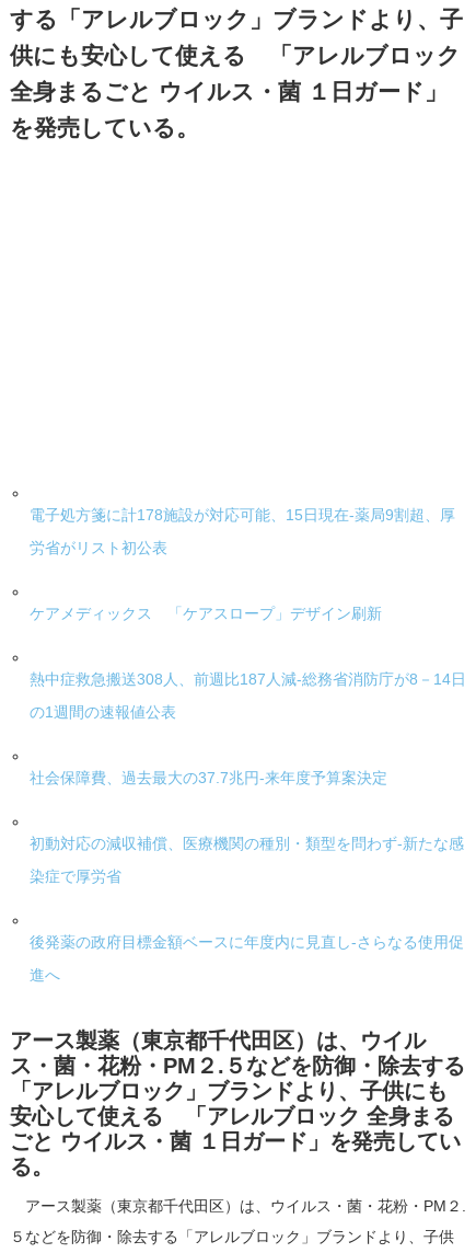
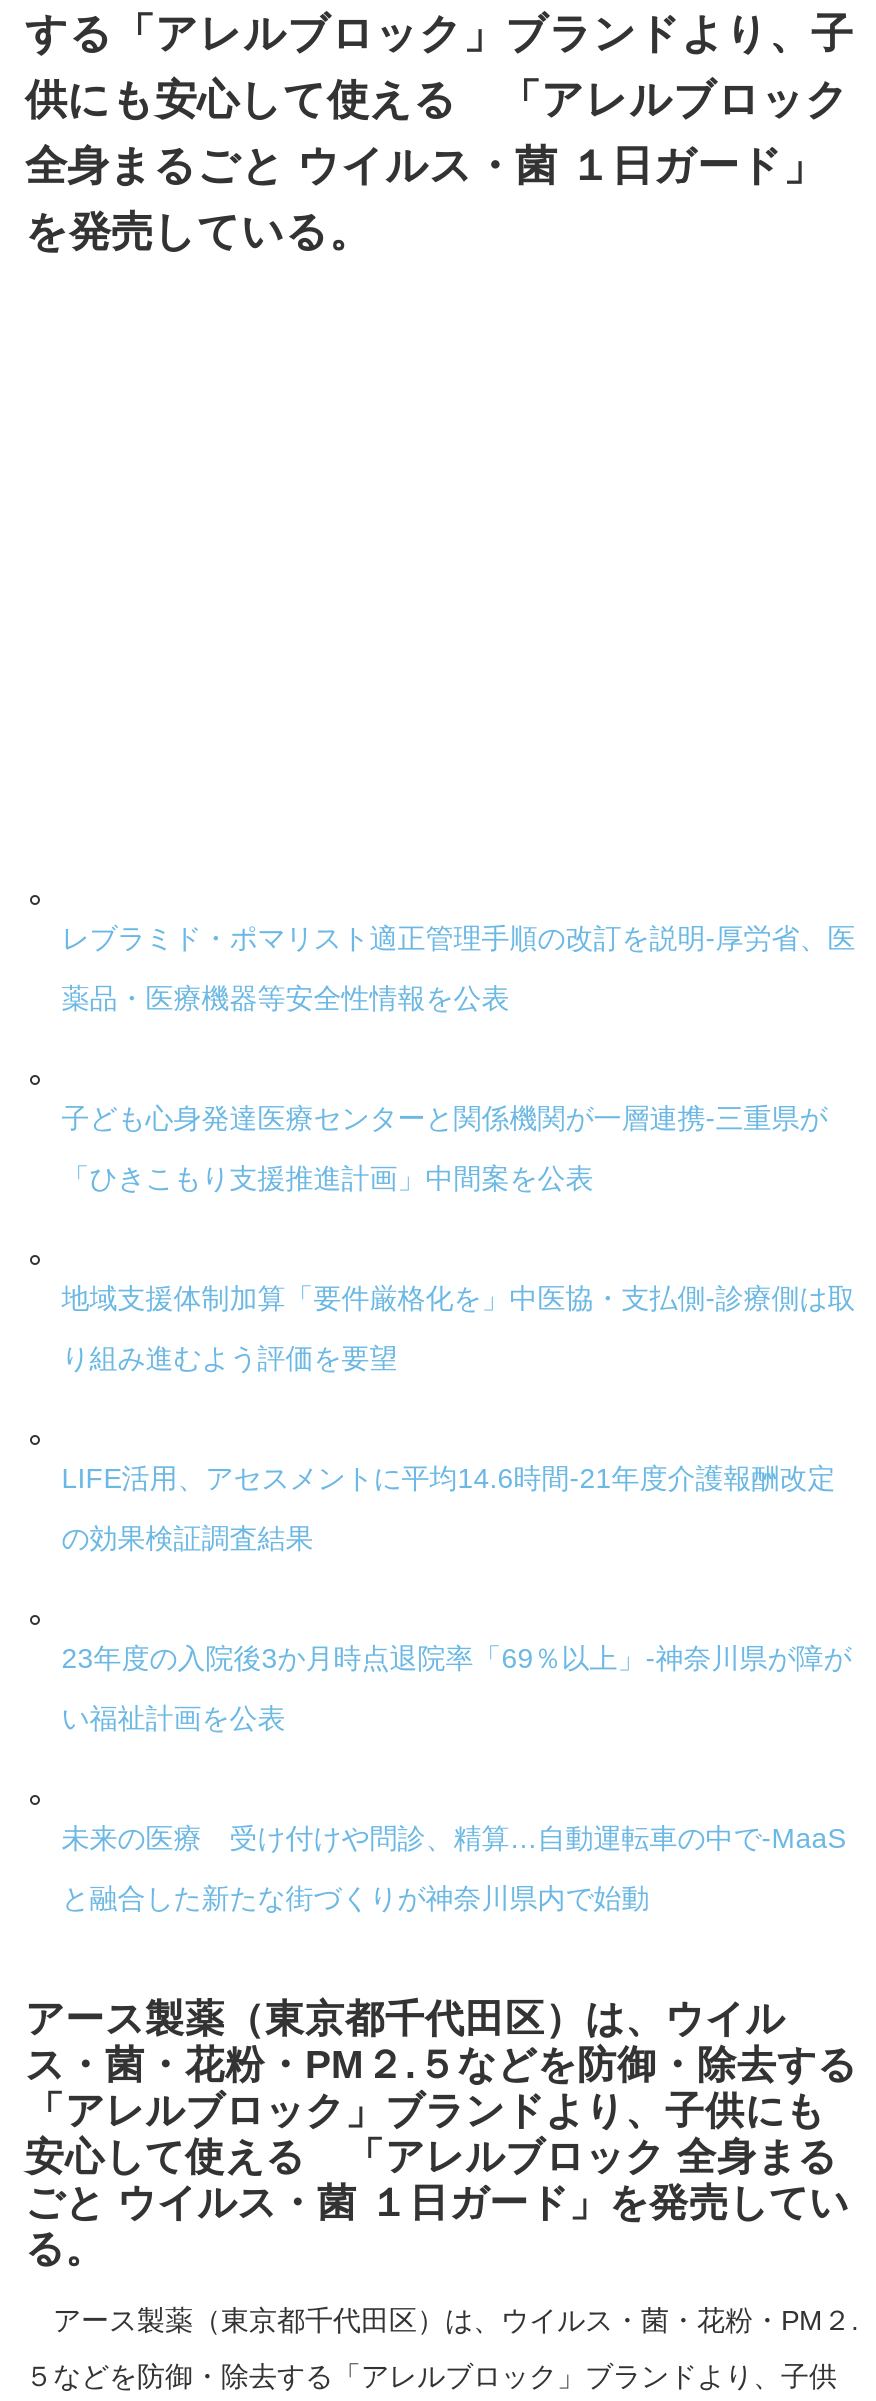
- 電子処方箋に計178施設が対応可能、15日現在-薬局9割超、厚
- 労省がリスト初公表
+ レブラミド・ポマリスト適正管理手順の改訂を説明-厚労省、医
+ 薬品・医療機器等安全性情報を公表

- ケアメディックス 「ケアスロープ」デザイン刷新
+ 子ども心身発達医療センターと関係機関が一層連携-三重県が
+ 「ひきこもり支援推進計画」中間案を公表

- 熱中症救急搬送308人、前週比187人減-総務省消防庁が8－14日
- の1週間の速報値公表
+ 地域支援体制加算「要件厳格化を」中医協・支払側-診療側は取
+ り組み進むよう評価を要望

- 社会保障費、過去最大の37.7兆円-来年度予算案決定
+ LIFE活用、アセスメントに平均14.6時間-21年度介護報酬改定
+ の効果検証調査結果

- 初動対応の減収補償、医療機関の種別・類型を問わず-新たな感
- 染症で厚労省
+ 23年度の入院後3か月時点退院率「69％以上」-神奈川県が障が
+ い福祉計画を公表

- 後発薬の政府目標金額ベースに年度内に見直し-さらなる使用促
- 進へ
+ 未来の医療 受け付けや問診、精算…自動運転車の中で-MaaS
+ と融合した新たな街づくりが神奈川県内で始動
